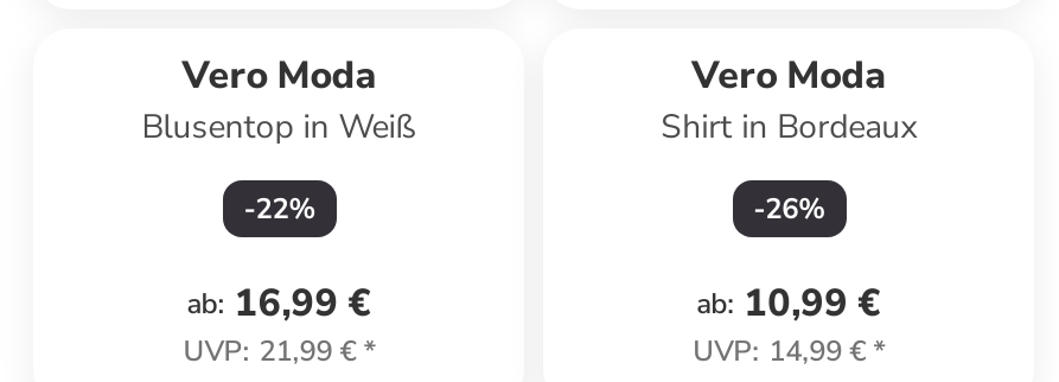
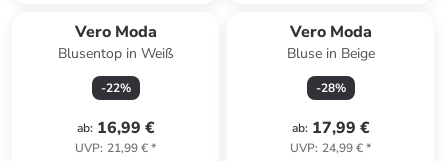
- Shirt in Bordeaux
+ Bluse in Beige

- -26%
+ -28%

- ab: 10,99 €
+ ab: 17,99 €

- UVP: 14,99 €*
+ UVP: 24,99 €*
